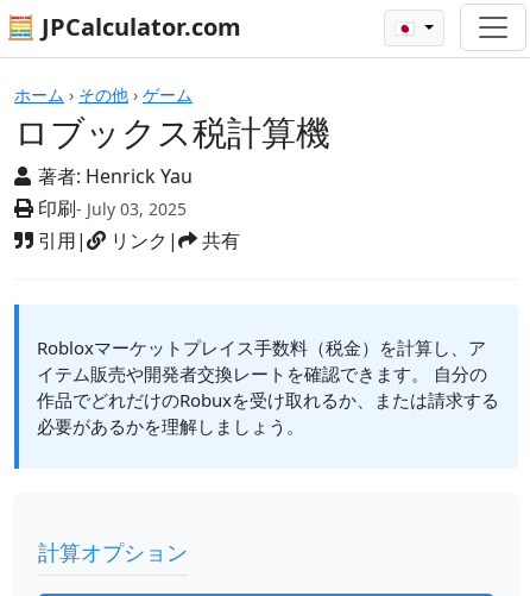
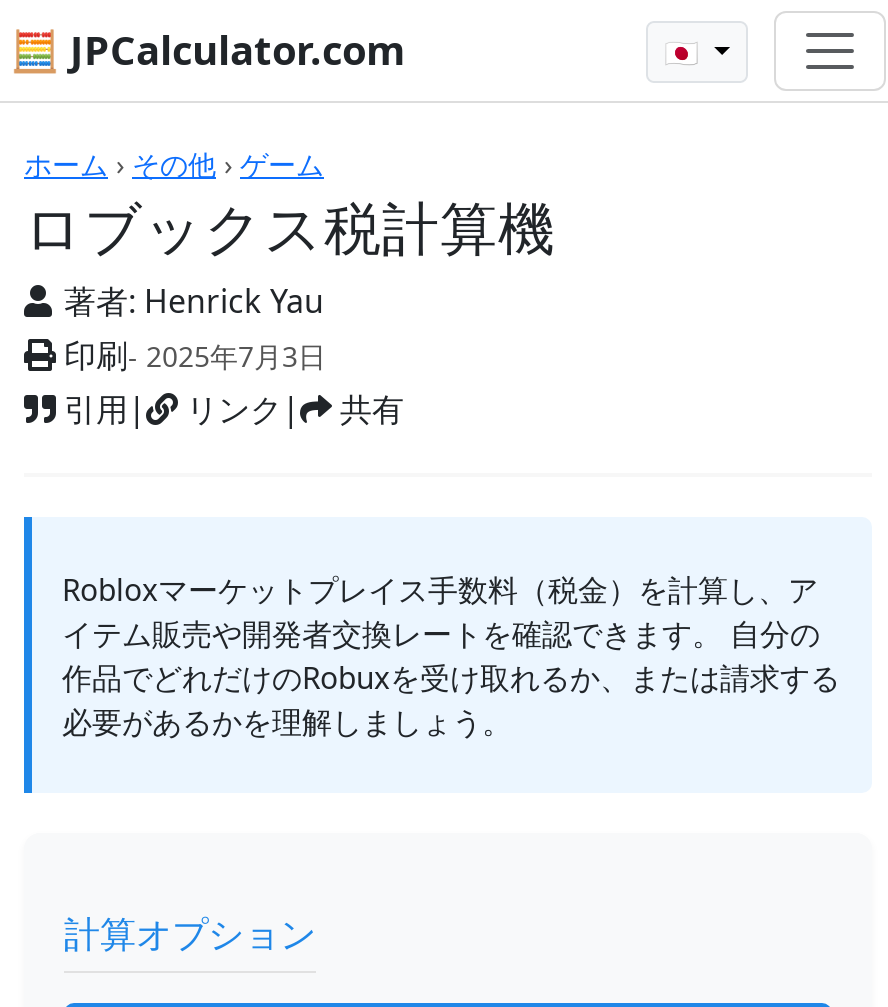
- 印刷- July 03, 2025
+ 印刷- 2025年7月3日
